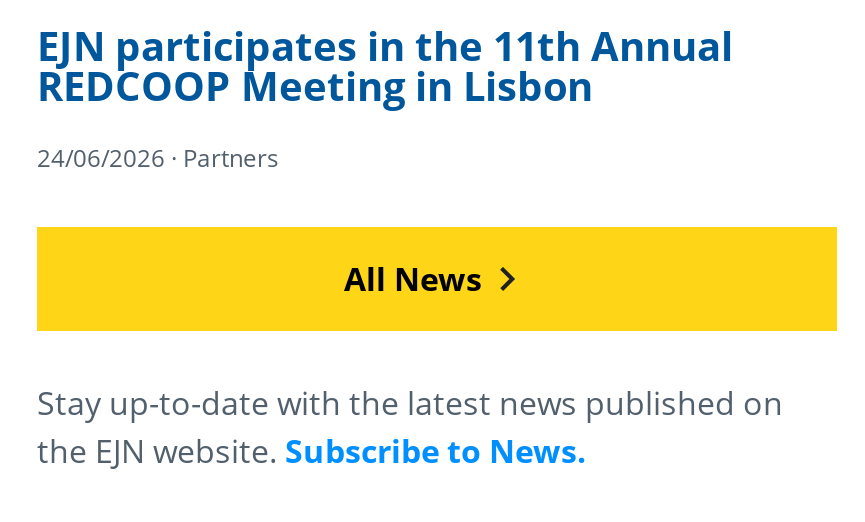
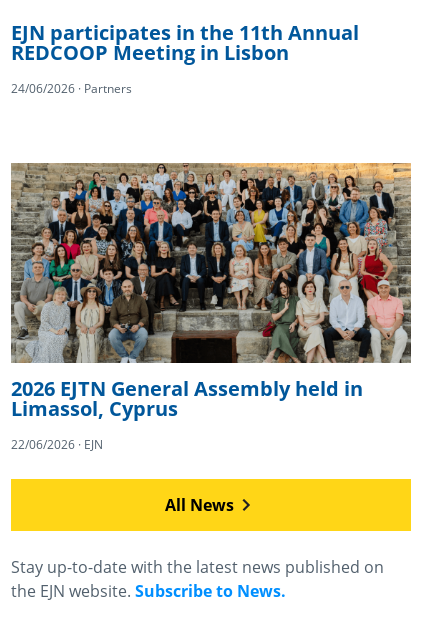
+ [image]
+ 2026 EJTN General Assembly held in
+ Limassol, Cyprus
+ 22/06/2026 · EJN
